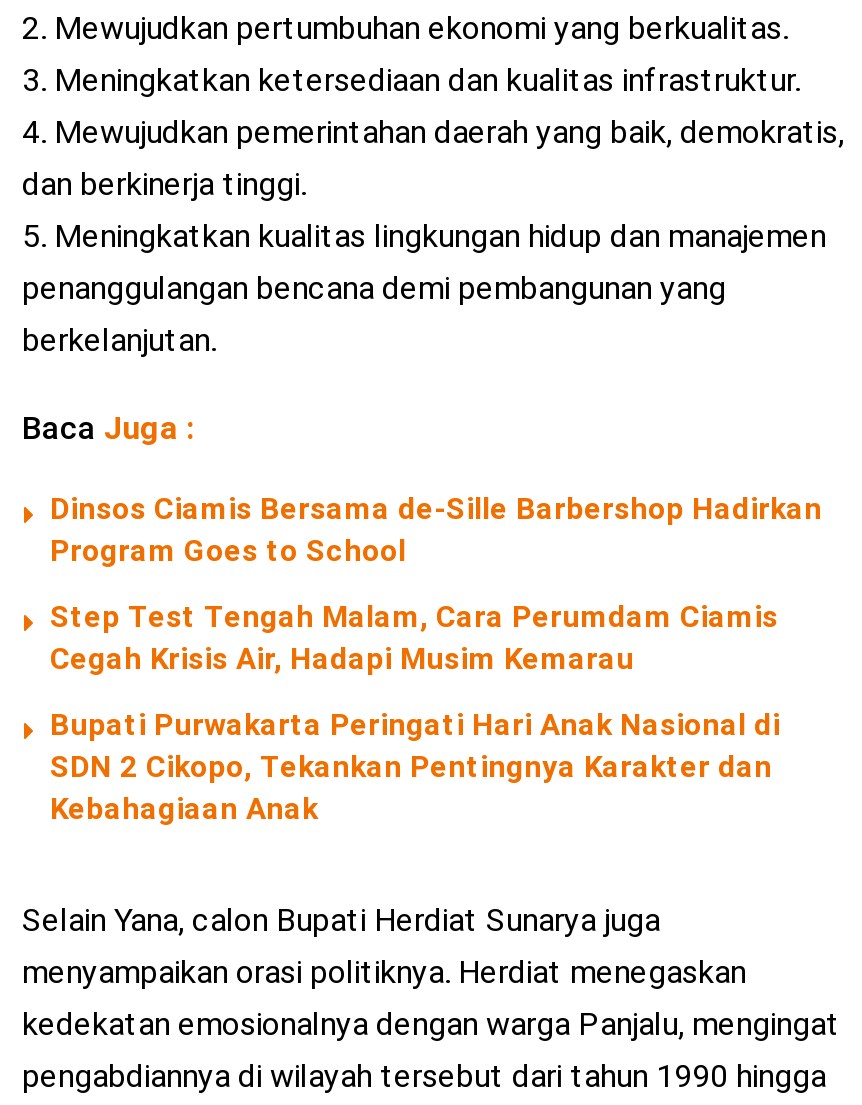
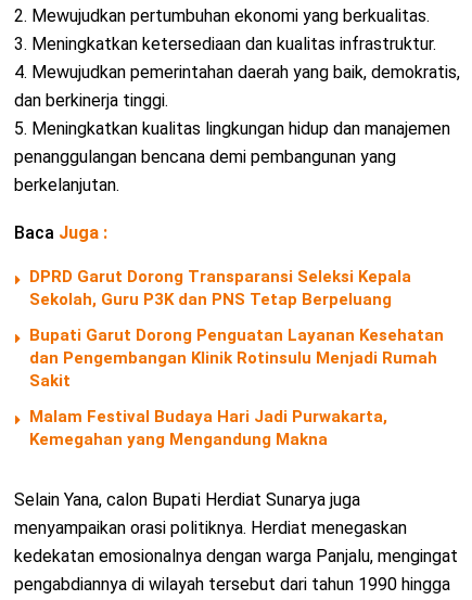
- Dinsos Ciamis Bersama de-Sille Barbershop Hadirkan
- Program Goes to School
+ DPRD Garut Dorong Transparansi Seleksi Kepala
+ Sekolah, Guru P3K dan PNS Tetap Berpeluang

- Step Test Tengah Malam, Cara Perumdam Ciamis
- Cegah Krisis Air, Hadapi Musim Kemarau
+ Bupati Garut Dorong Penguatan Layanan Kesehatan
+ dan Pengembangan Klinik Rotinsulu Menjadi Rumah
+ Sakit

- Bupati Purwakarta Peringati Hari Anak Nasional di
- SDN 2 Cikopo, Tekankan Pentingnya Karakter dan
- Kebahagiaan Anak
+ Malam Festival Budaya Hari Jadi Purwakarta,
+ Kemegahan yang Mengandung Makna
